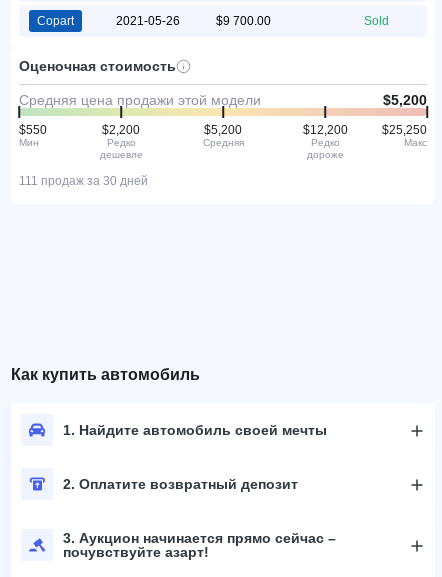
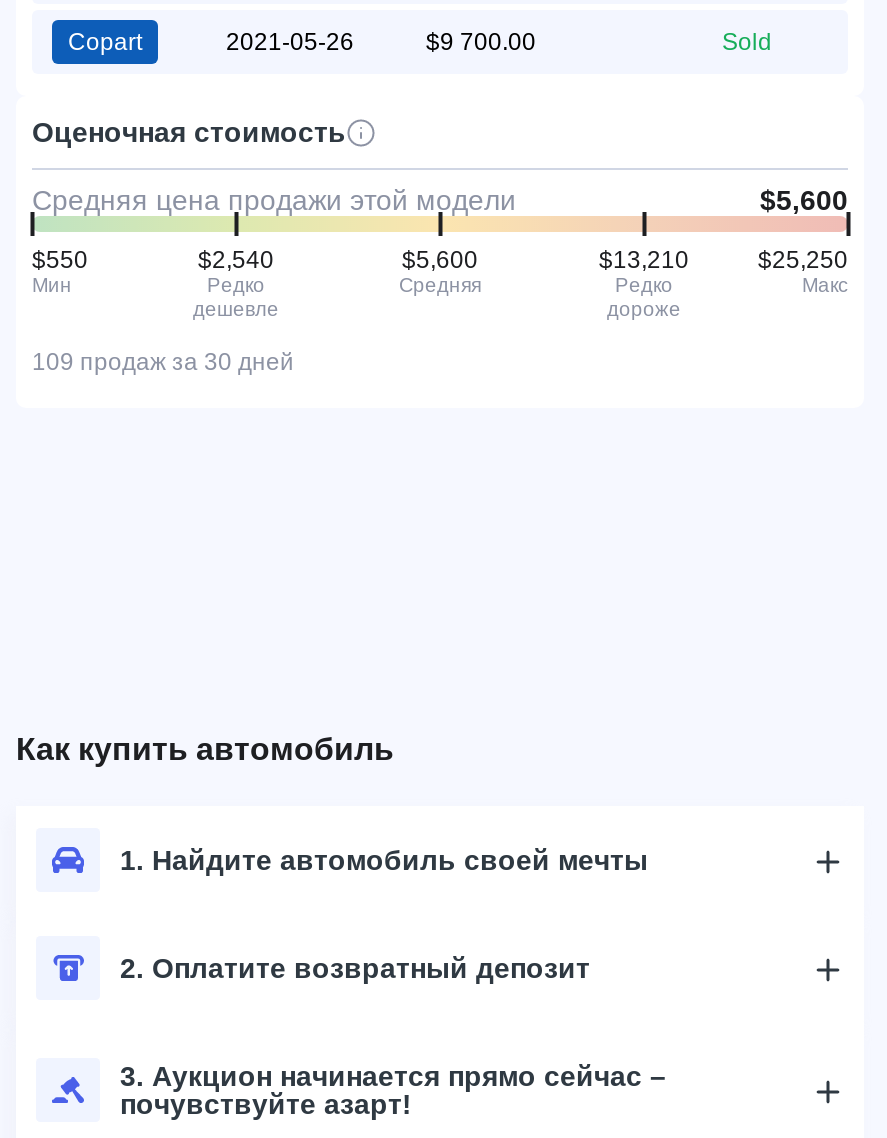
- $5,200
+ $5,600

- $2,200
+ $2,540

- $5,200
+ $5,600

- $12,200
+ $13,210

- 111 продаж за 30 дней
+ 109 продаж за 30 дней
